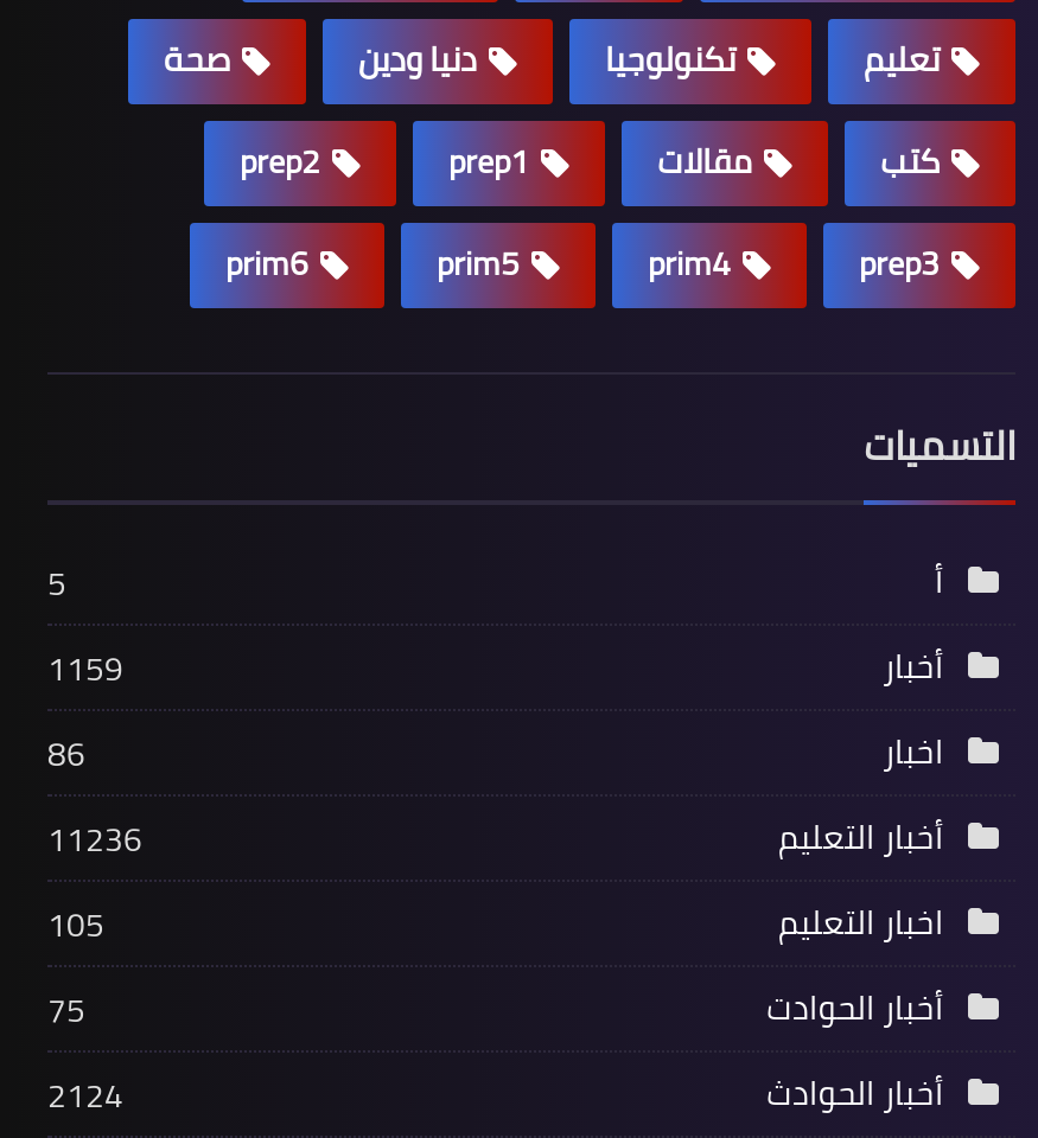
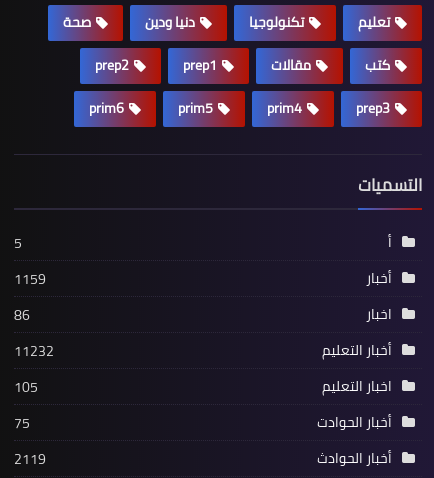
- 11236
+ 11232

- 2124
+ 2119
